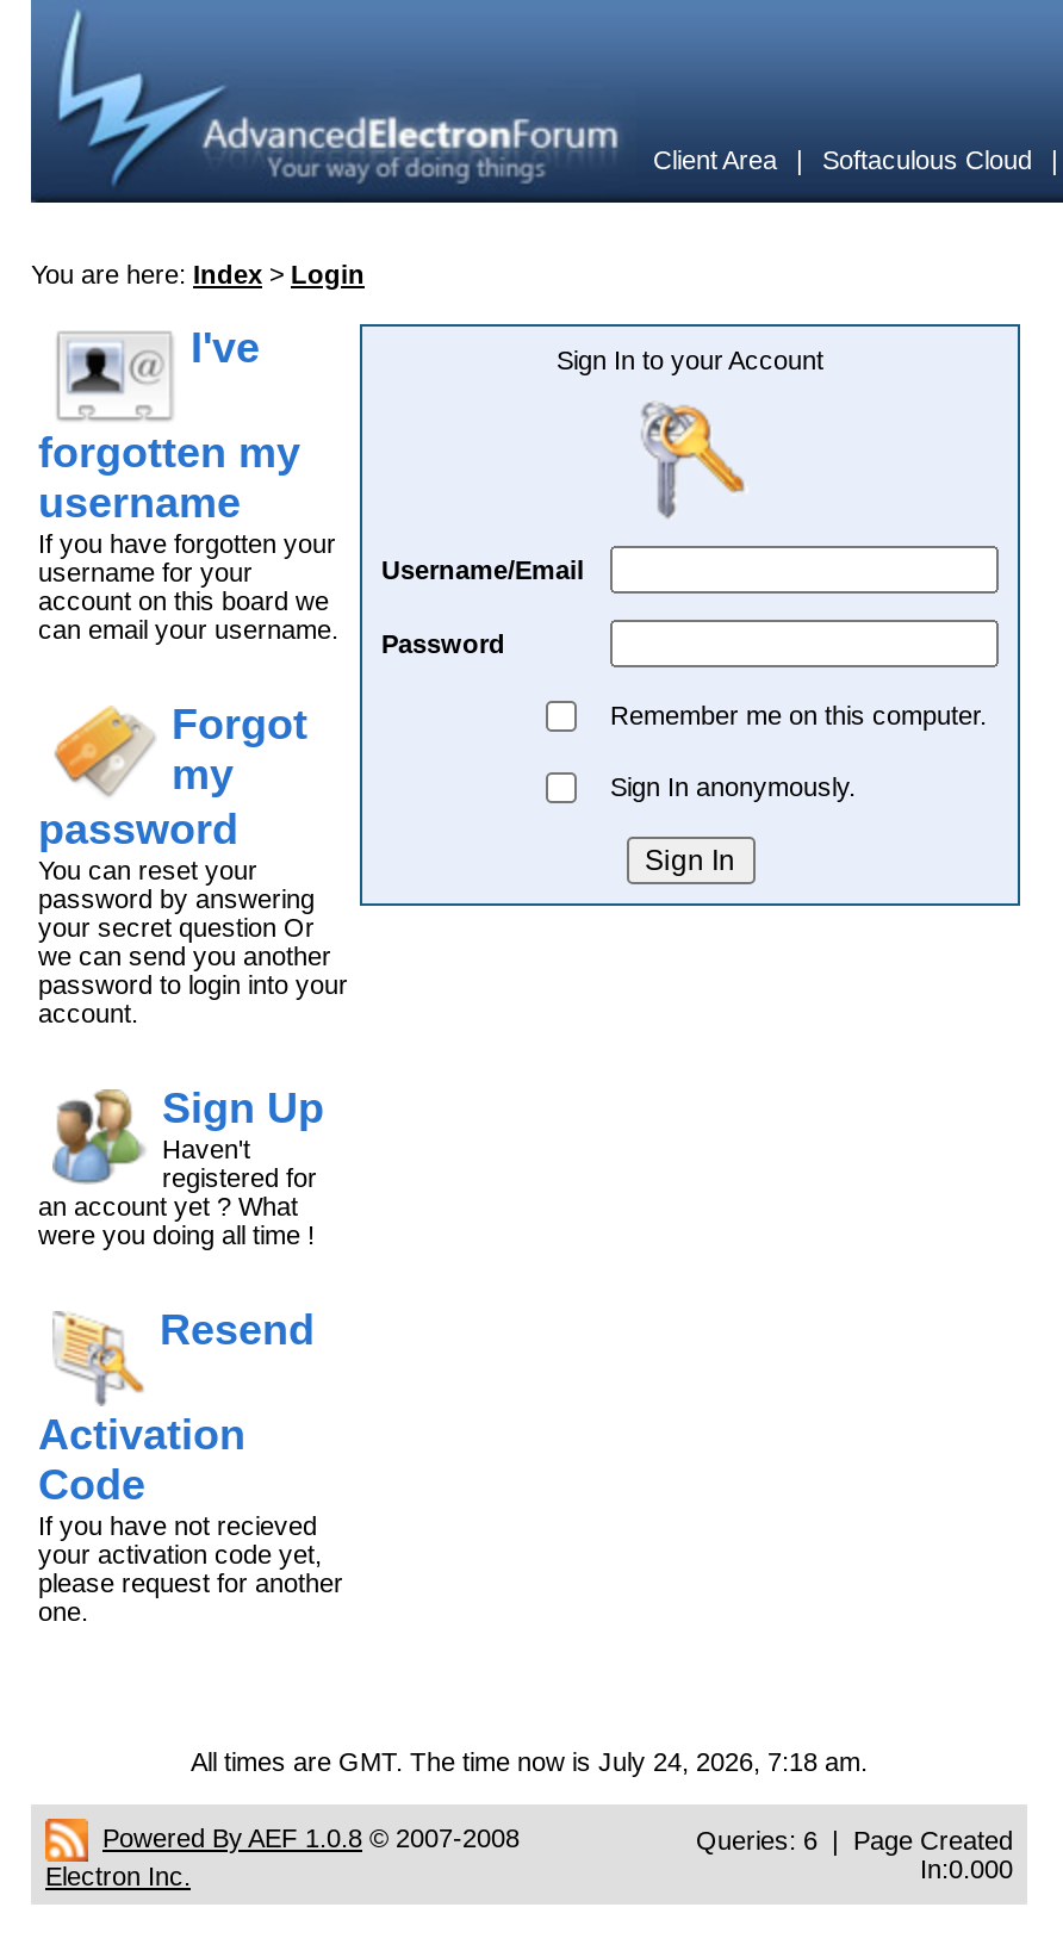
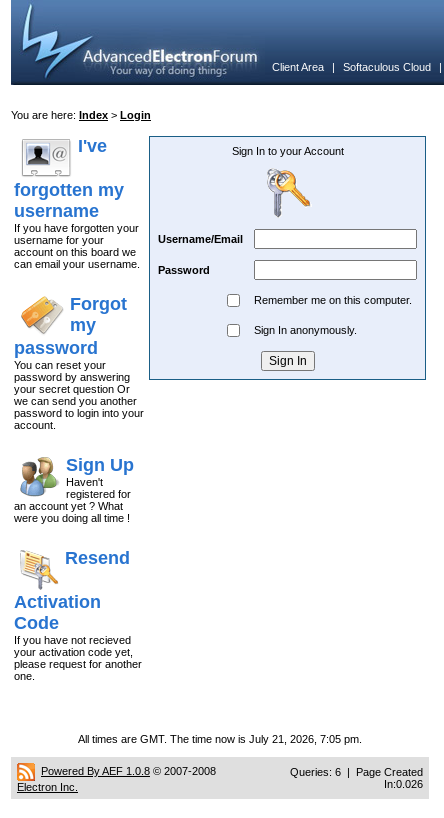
- All times are GMT. The time now is July 24, 2026, 7:18 am.
+ All times are GMT. The time now is July 21, 2026, 7:05 pm.

- In:0.000
+ In:0.026
